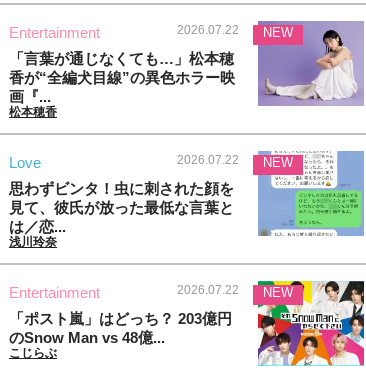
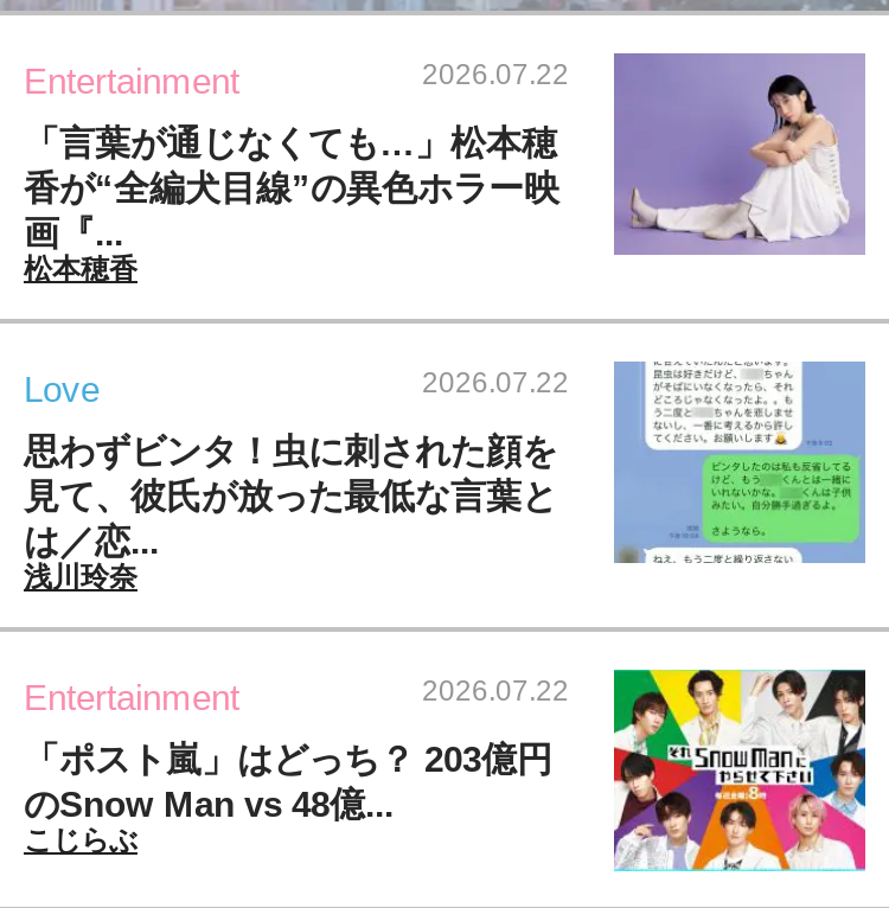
- NEW

- NEW

- NEW
